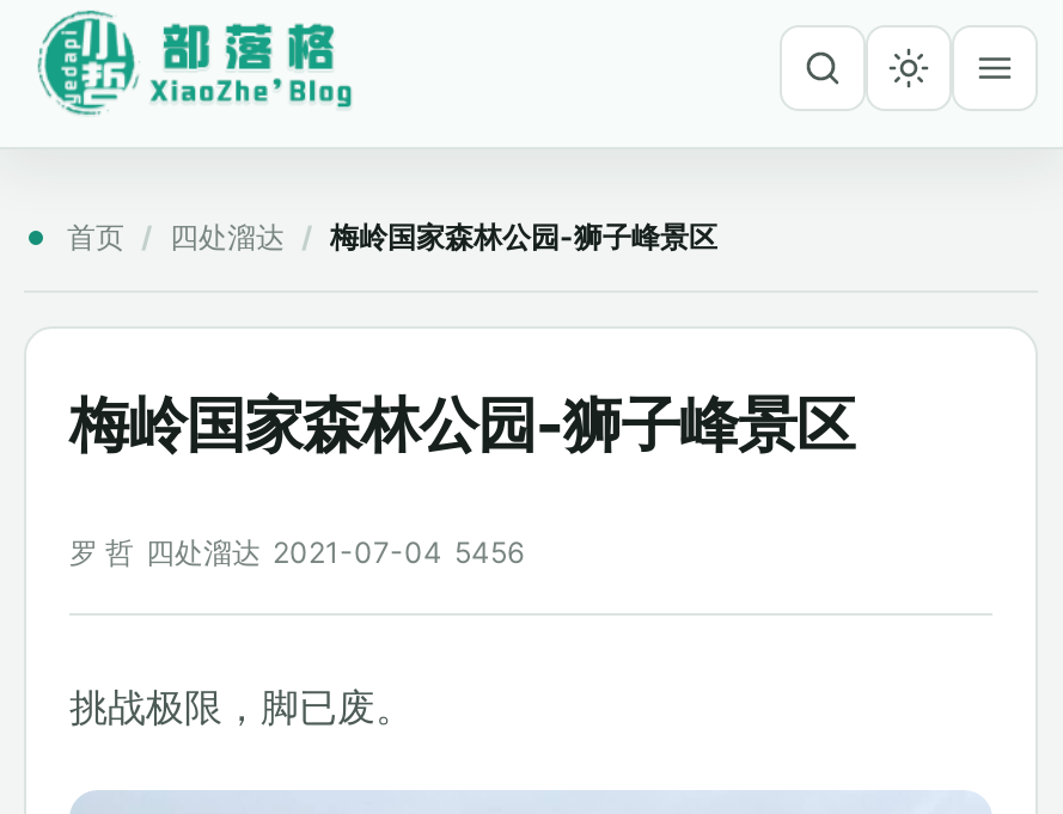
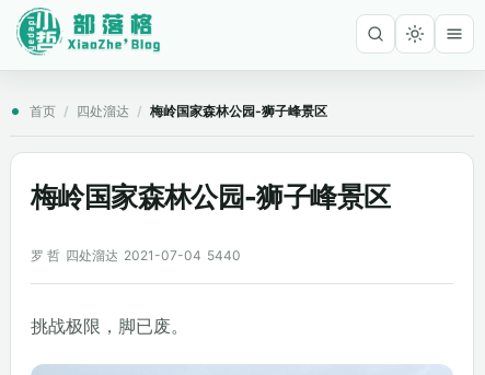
- 罗 哲 四处溜达 2021-07-04 5456
+ 罗 哲 四处溜达 2021-07-04 5440
